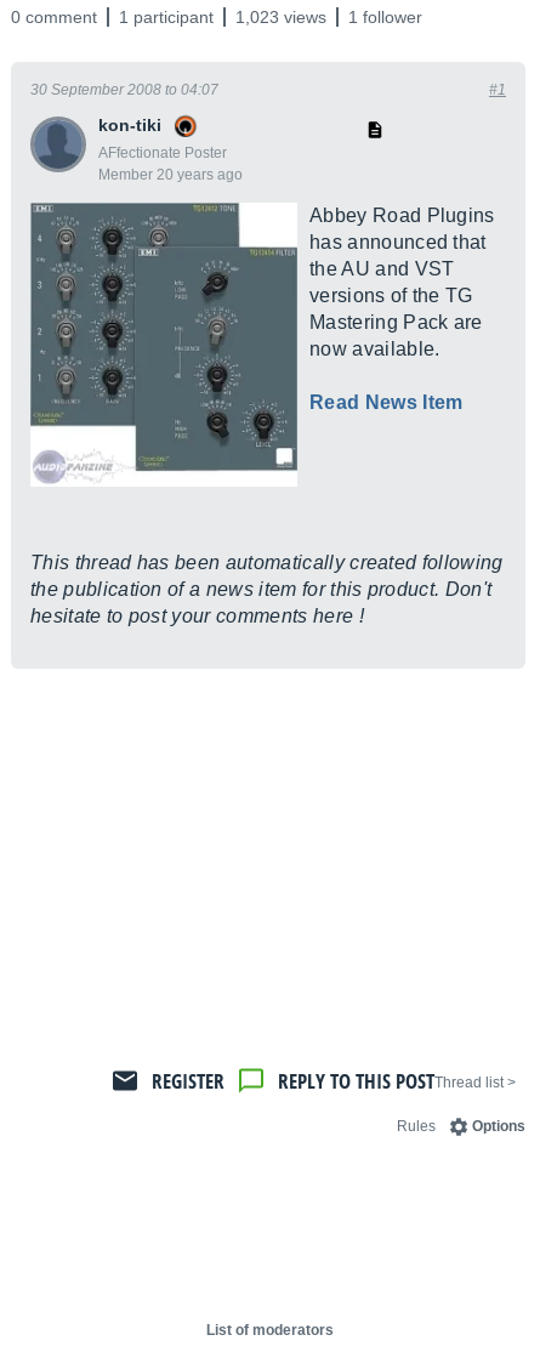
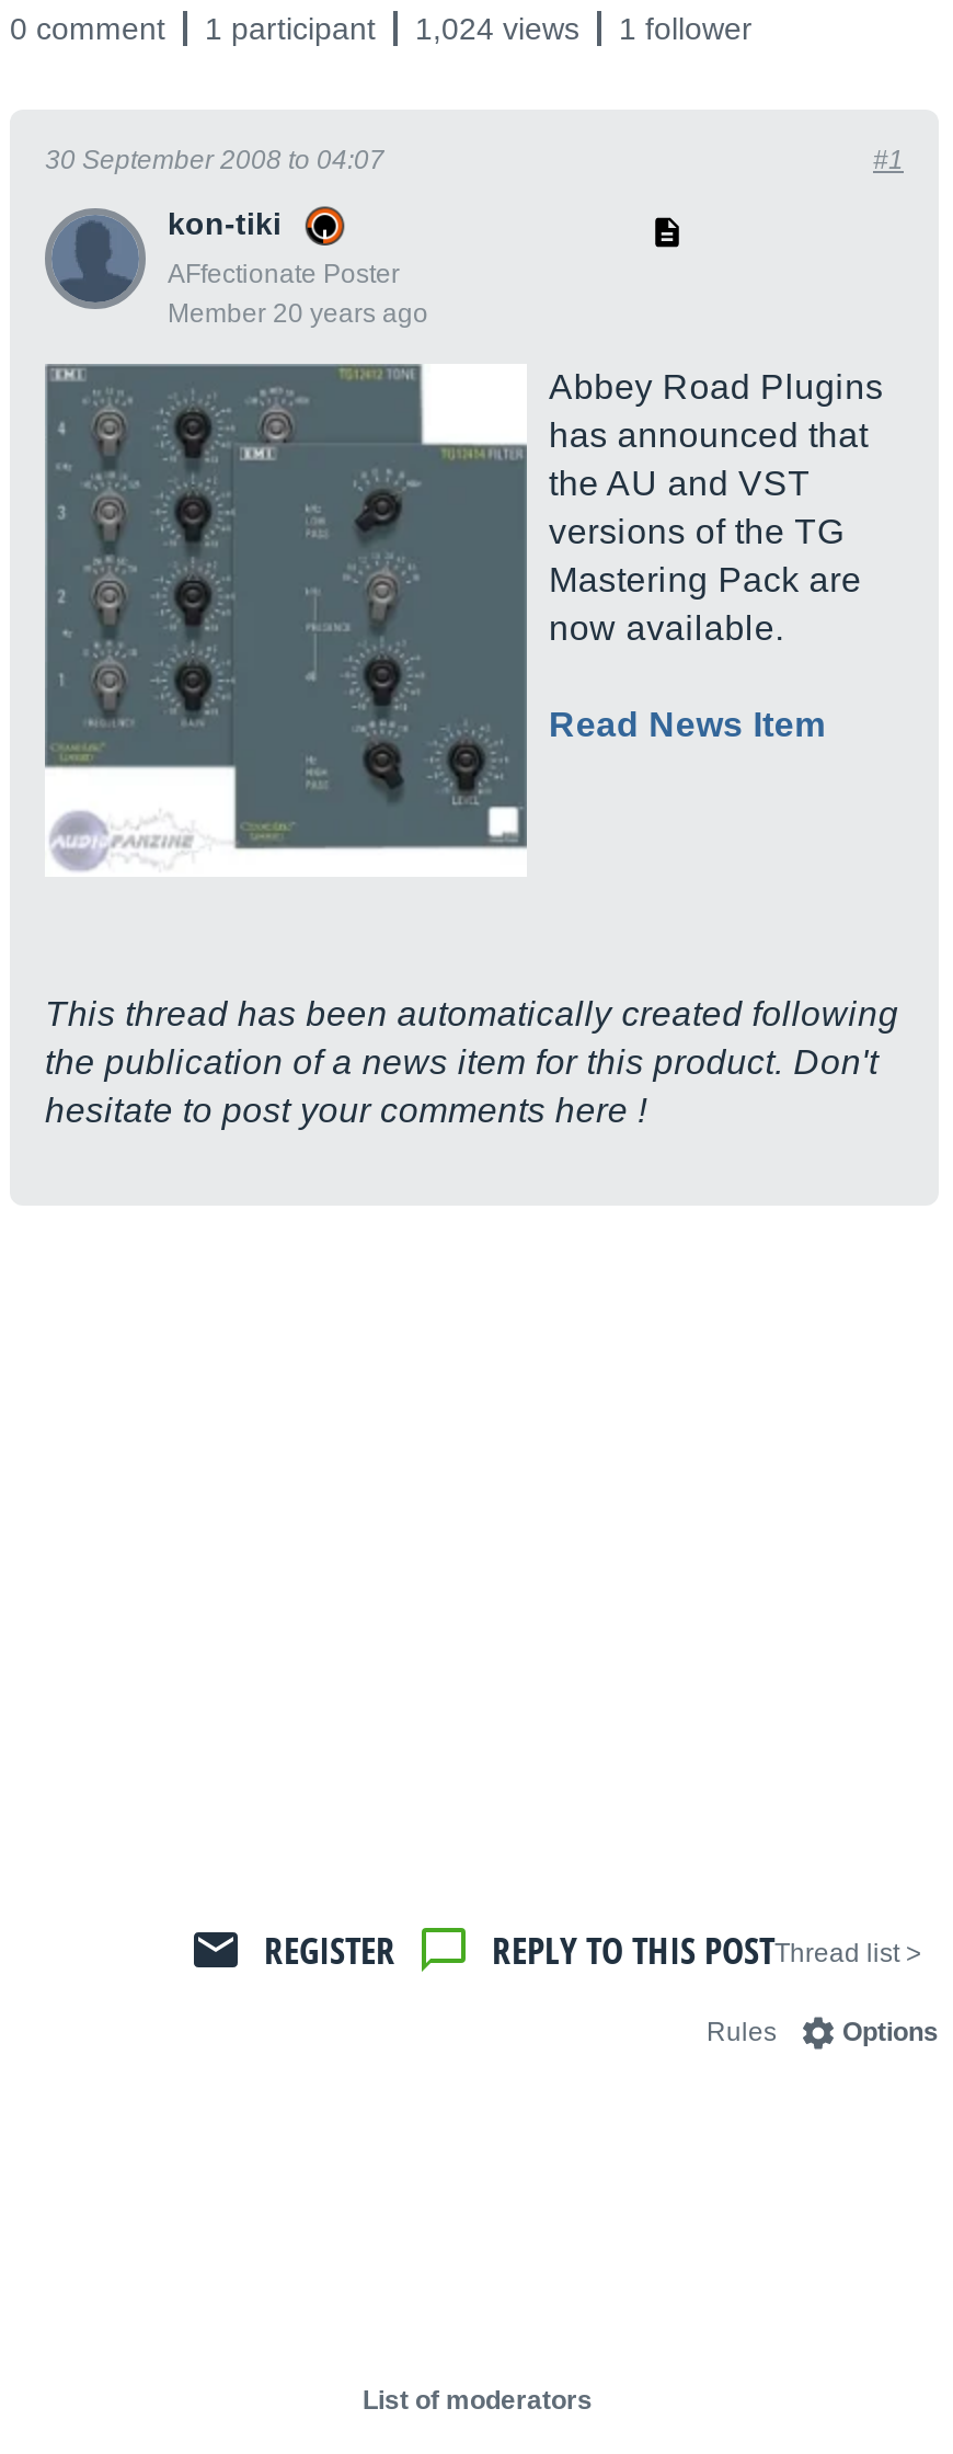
- 0 comment 1 participant 1,023 views 1 follower
+ 0 comment 1 participant 1,024 views 1 follower
